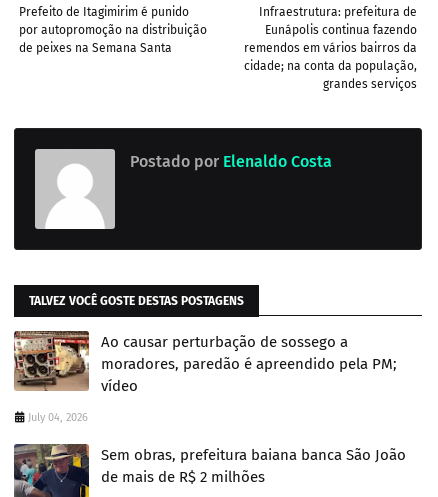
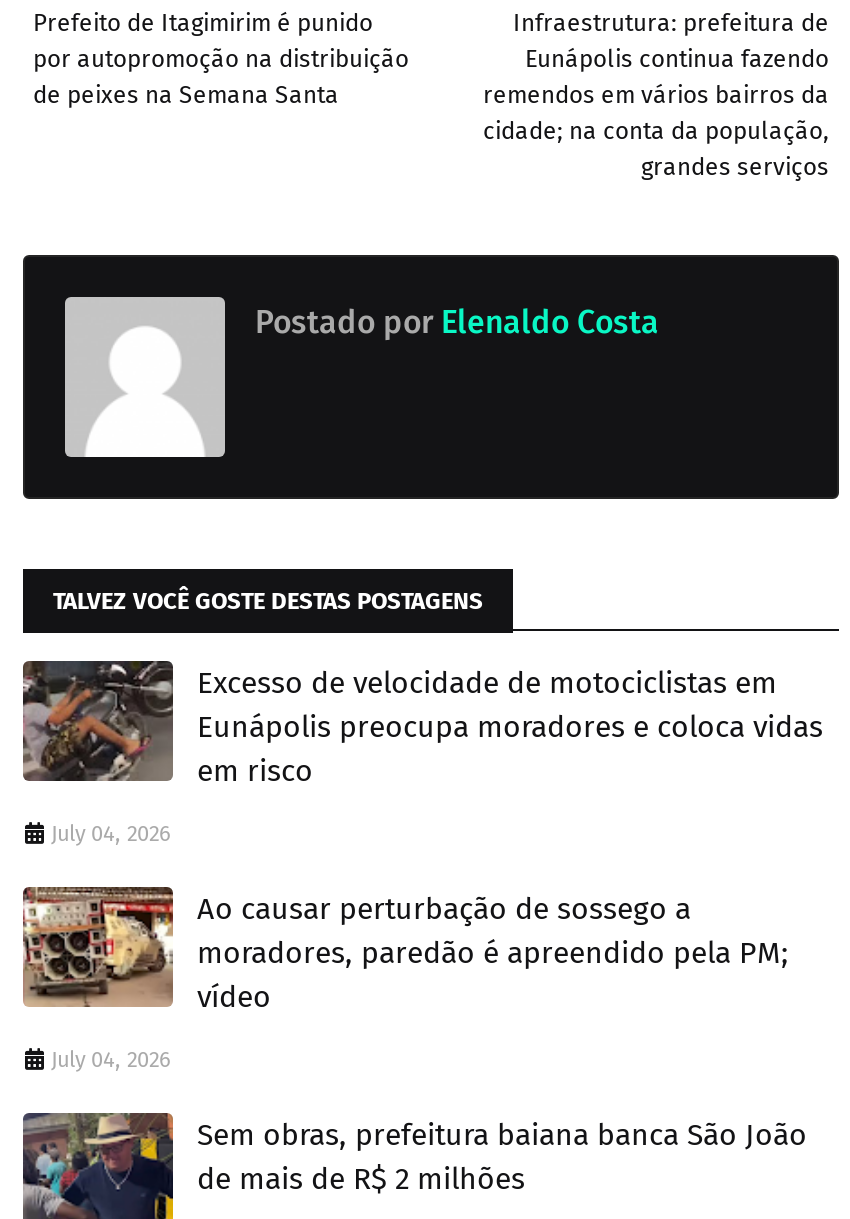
+ [image]
+ Excesso de velocidade de motociclistas em
+ Eunápolis preocupa moradores e coloca vidas
+ em risco
+ July 04, 2026
